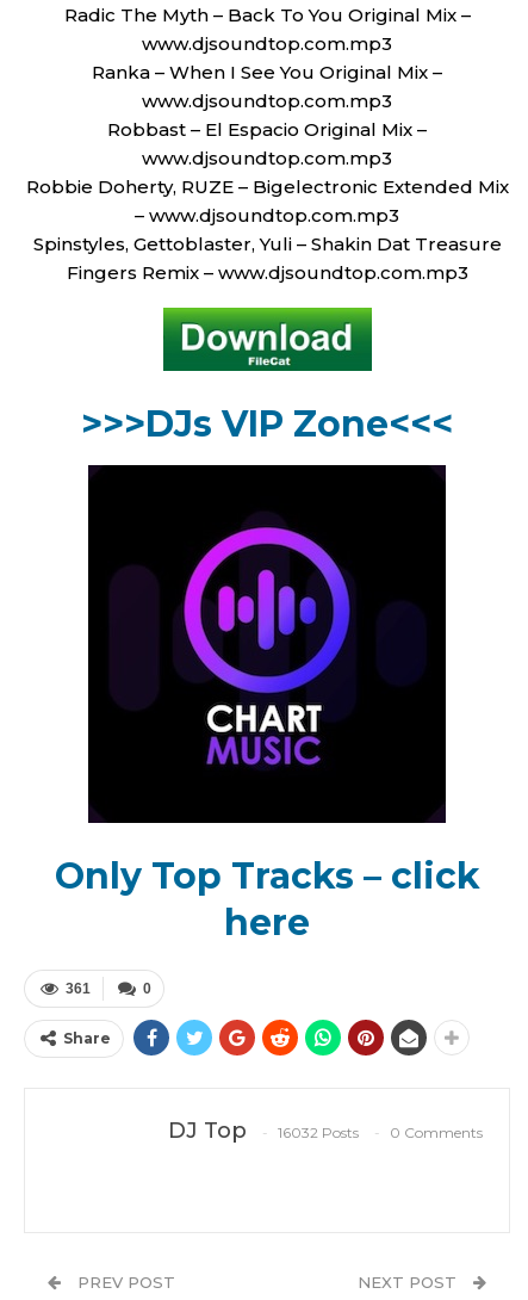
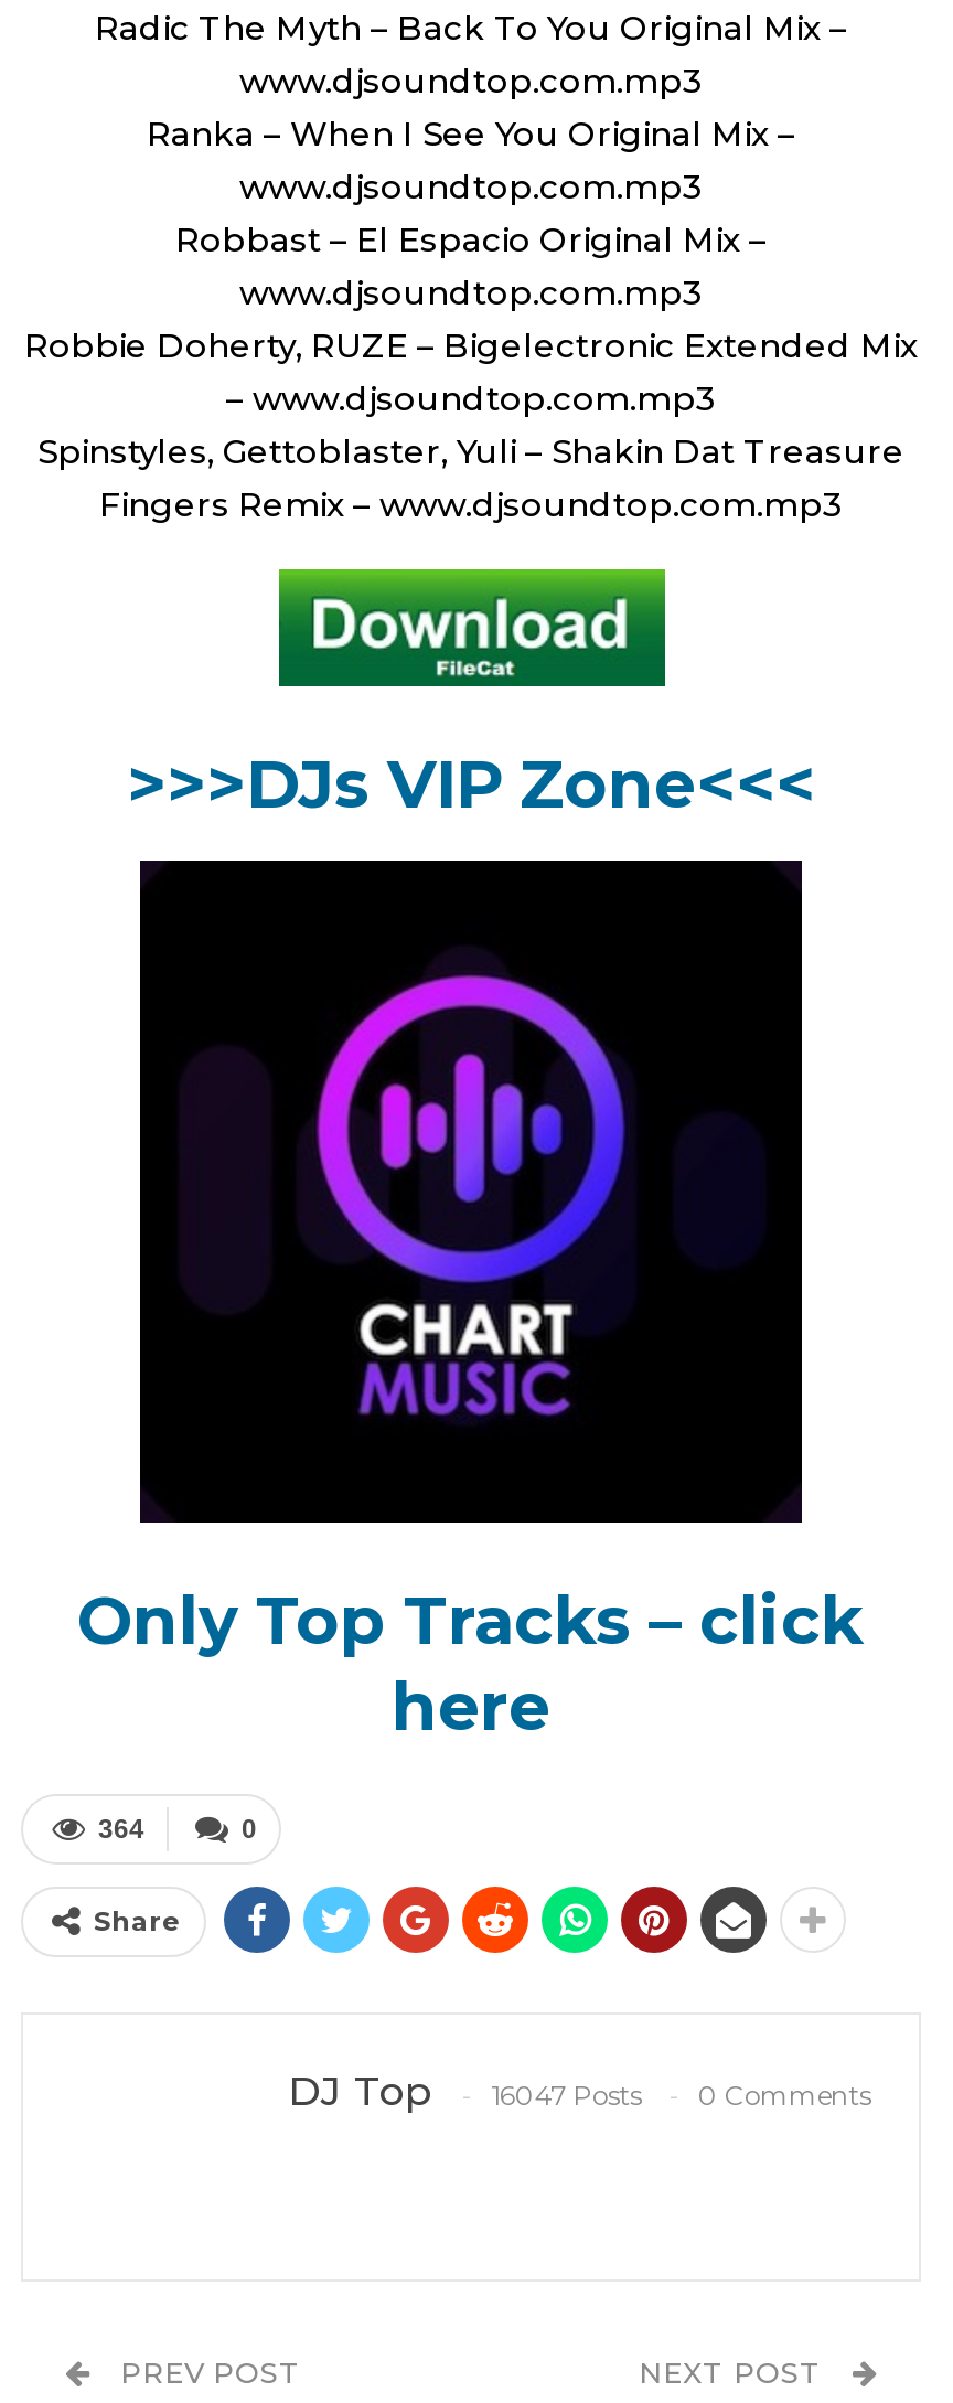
- 361
+ 364

- 16032 Posts
+ 16047 Posts
